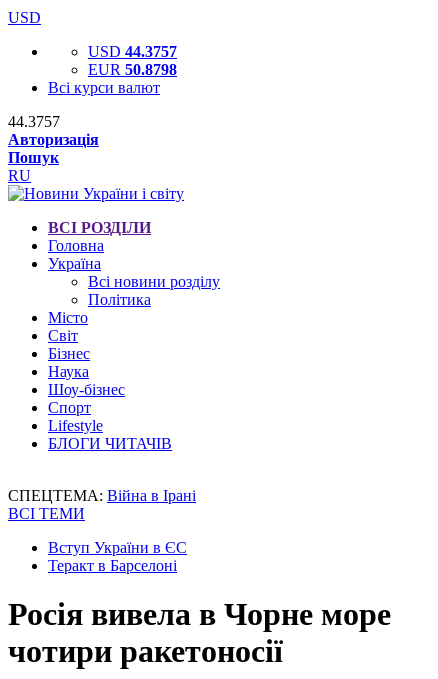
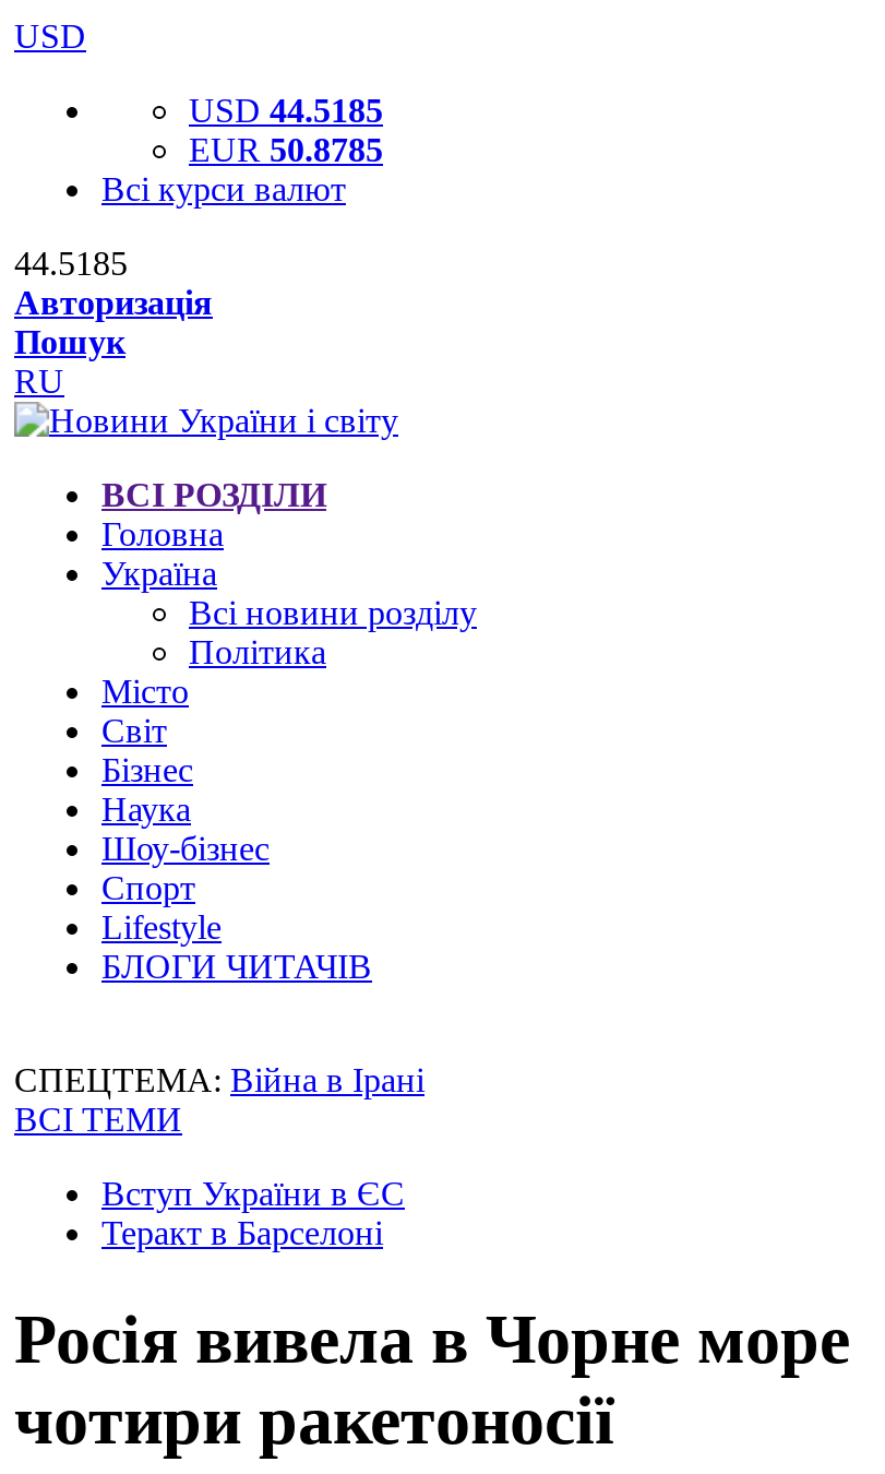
- USD 44.3757
+ USD 44.5185

- EUR 50.8798
+ EUR 50.8785

- 44.3757
+ 44.5185
